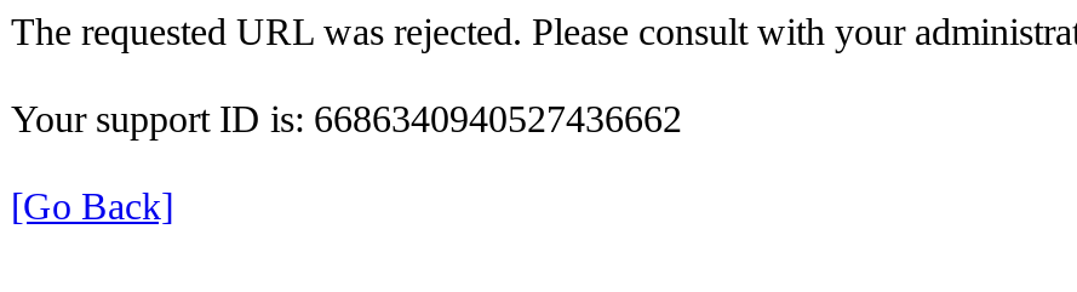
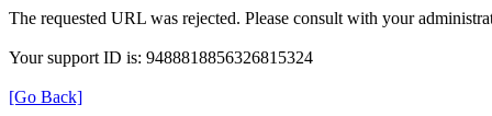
- Your support ID is: 6686340940527436662
+ Your support ID is: 9488818856326815324
